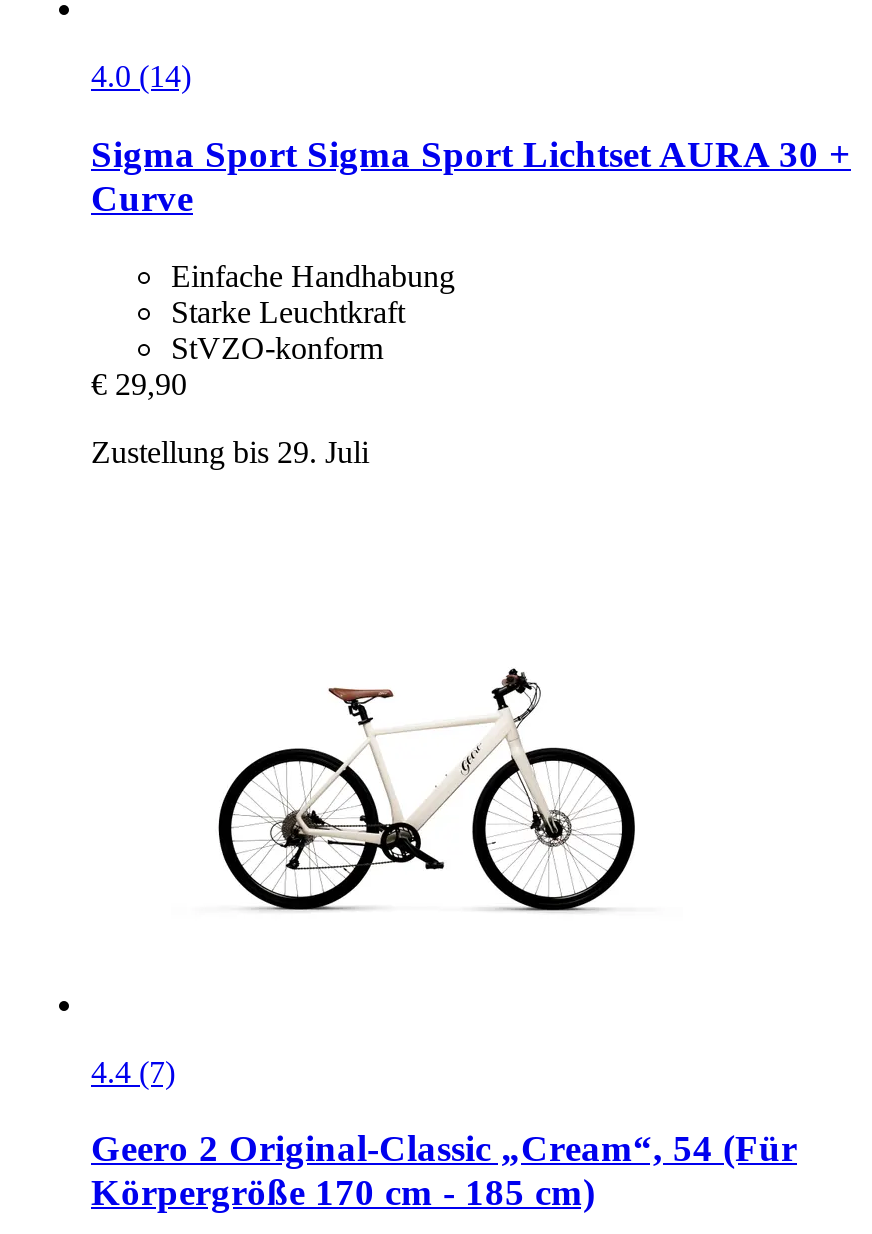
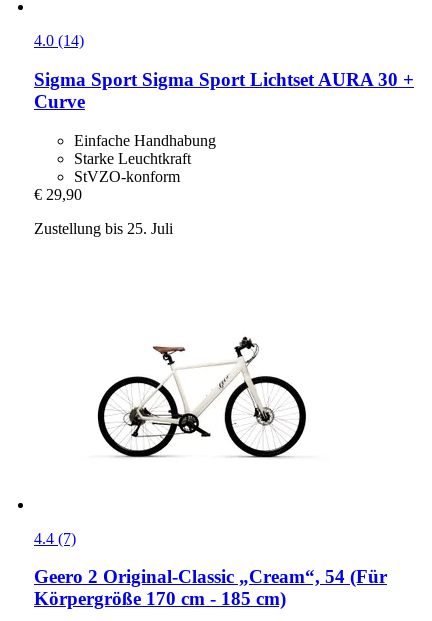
- Zustellung bis 29. Juli
+ Zustellung bis 25. Juli
